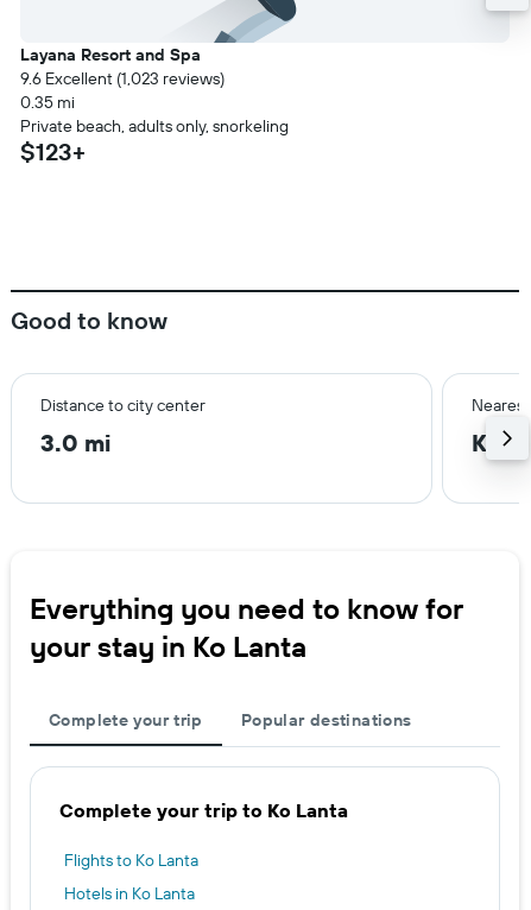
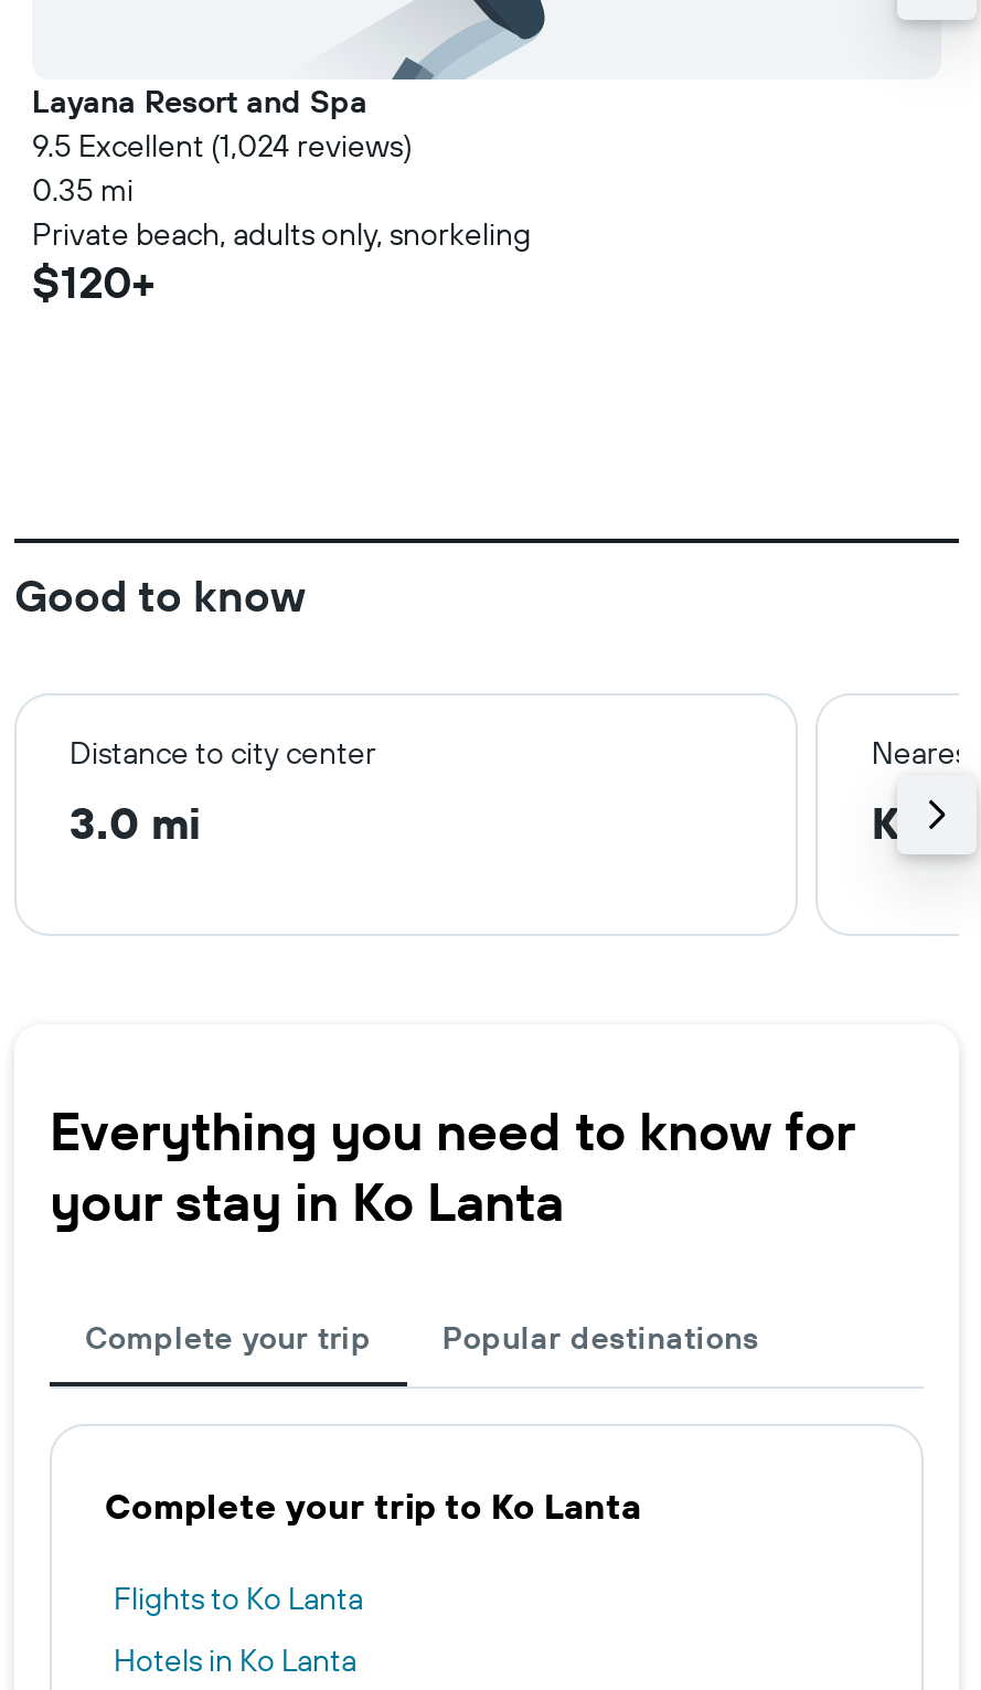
- 9.6 Excellent (1,023 reviews)
+ 9.5 Excellent (1,024 reviews)

- $123+
+ $120+
